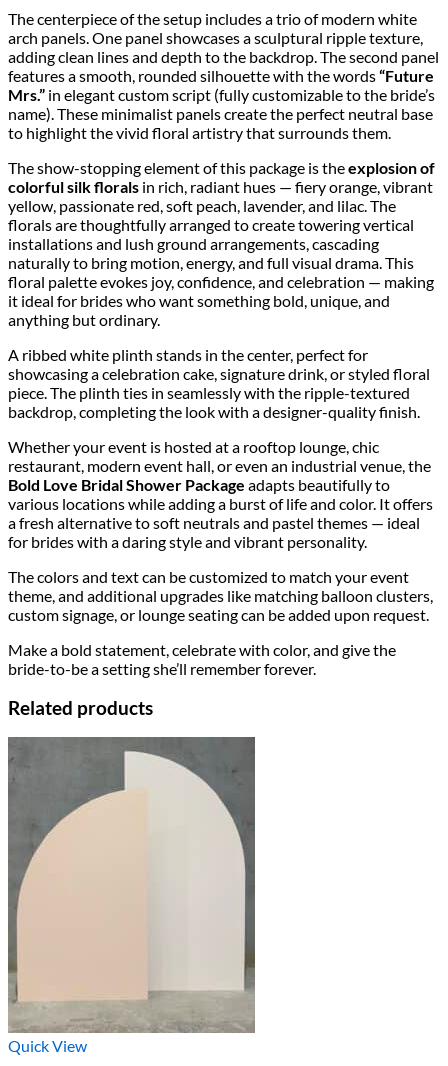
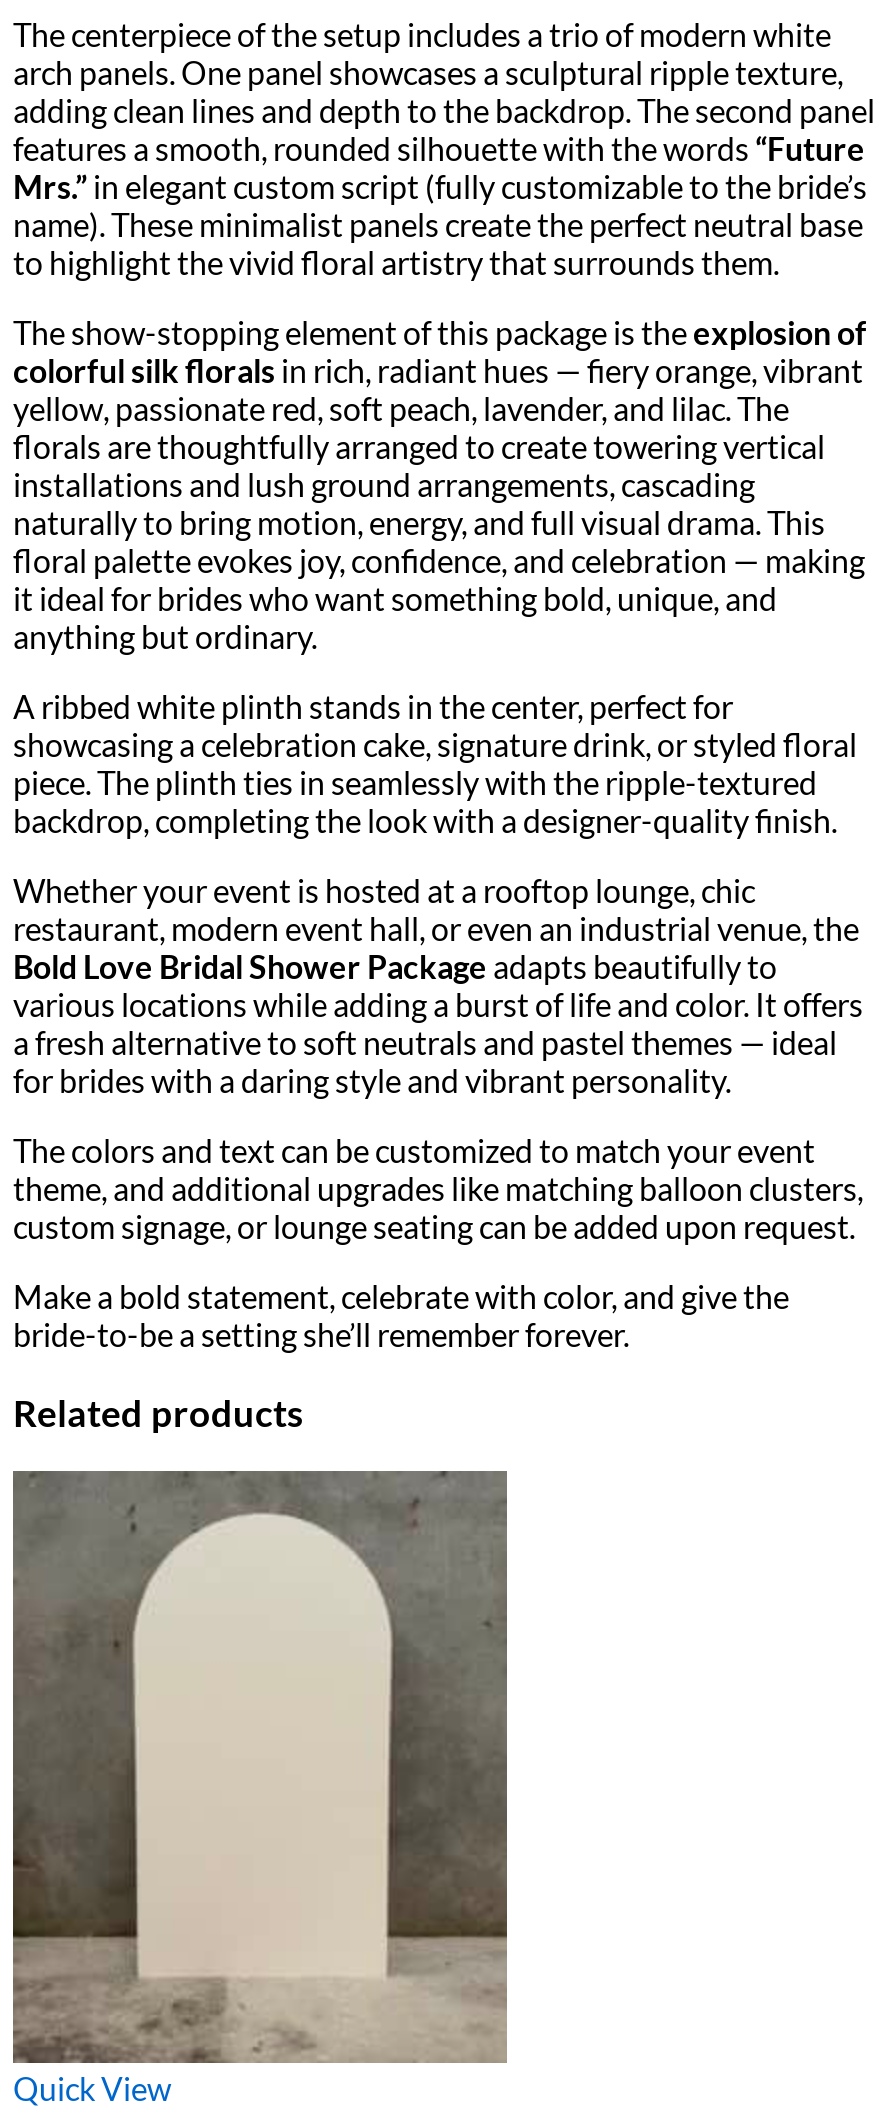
- [image]
+ [image]
